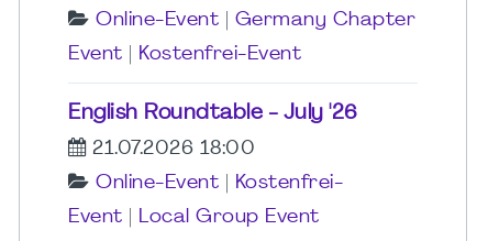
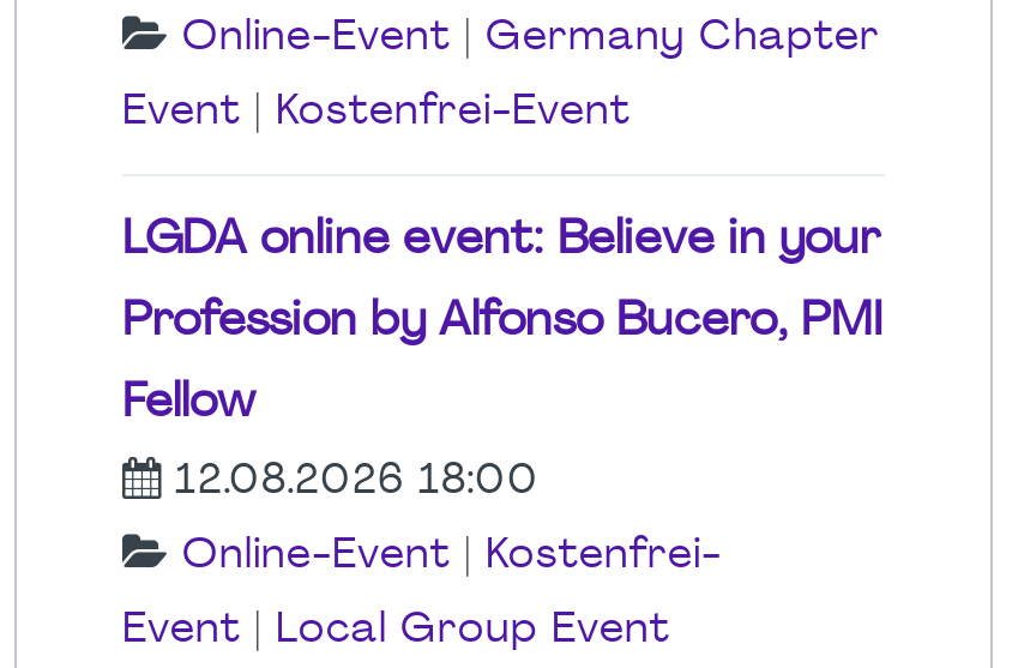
- English Roundtable - July '26
- 21.07.2026 18:00
+ LGDA online event: Believe in your
+ Profession by Alfonso Bucero, PMI
+ Fellow
+ 12.08.2026 18:00
